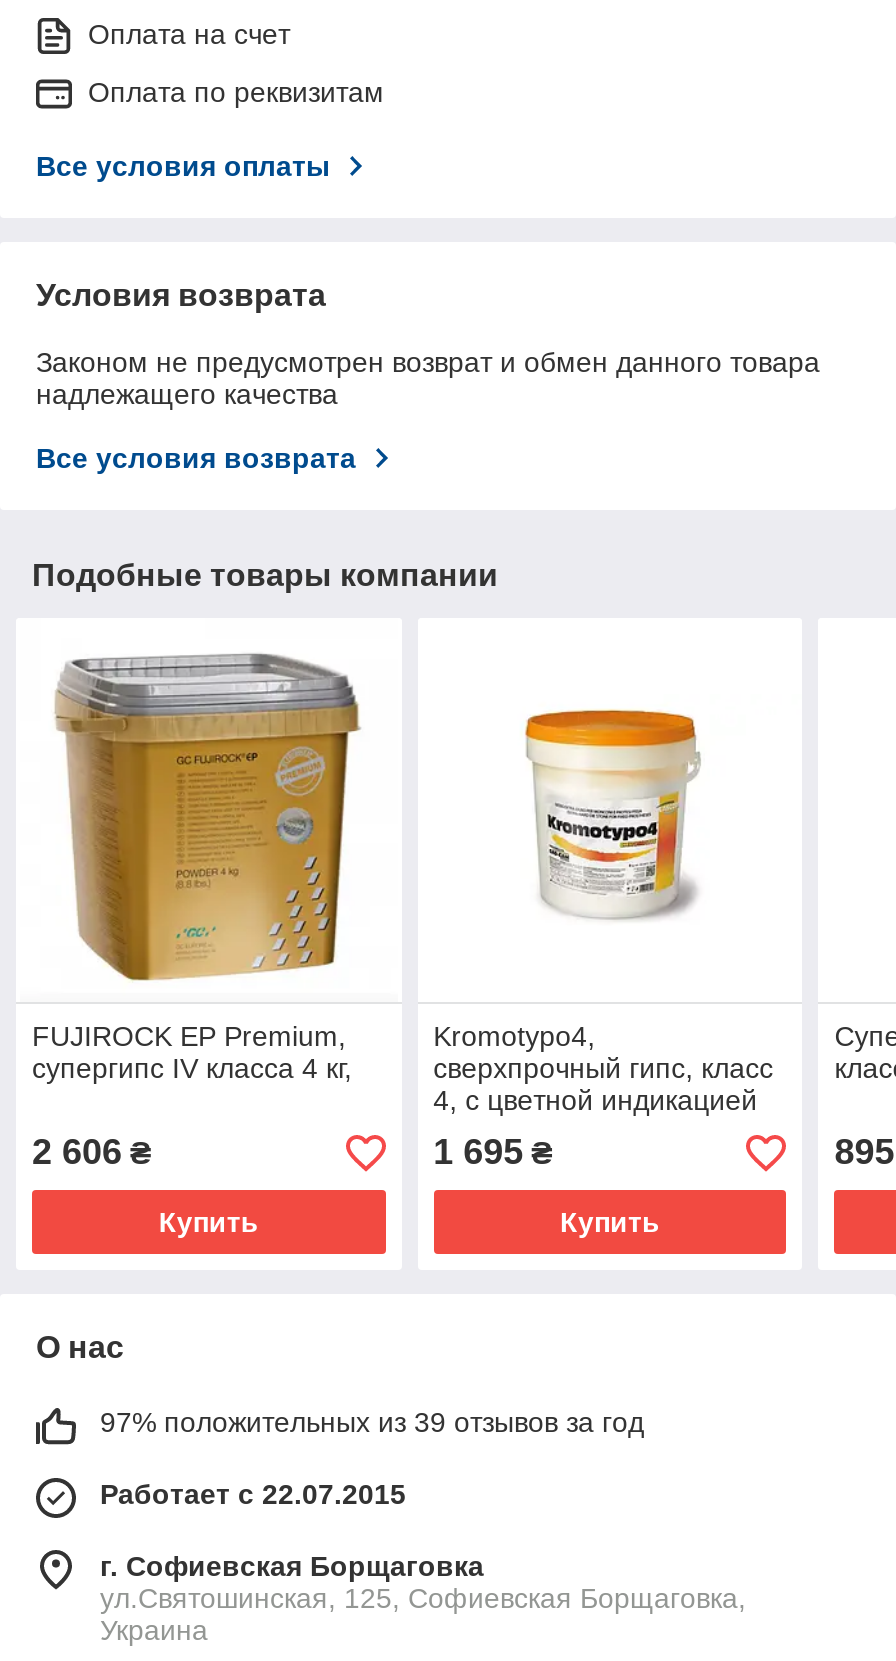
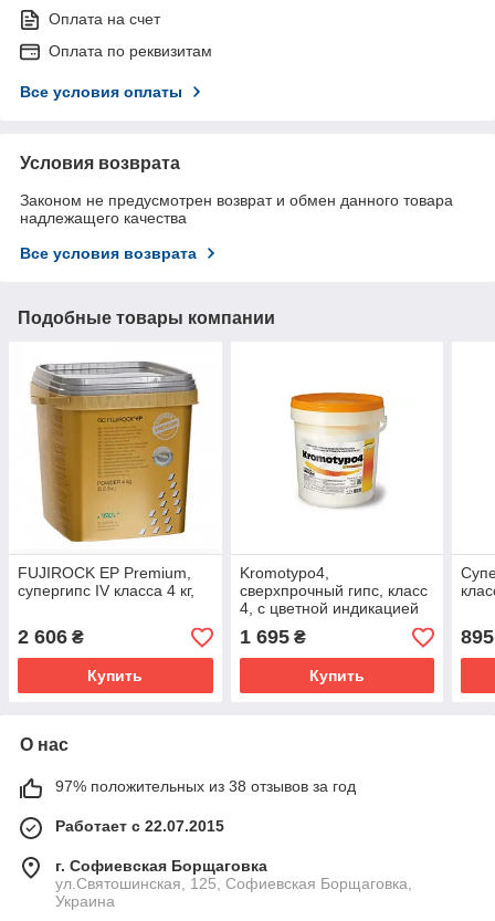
- 97% положительных из 39 отзывов за год
+ 97% положительных из 38 отзывов за год
